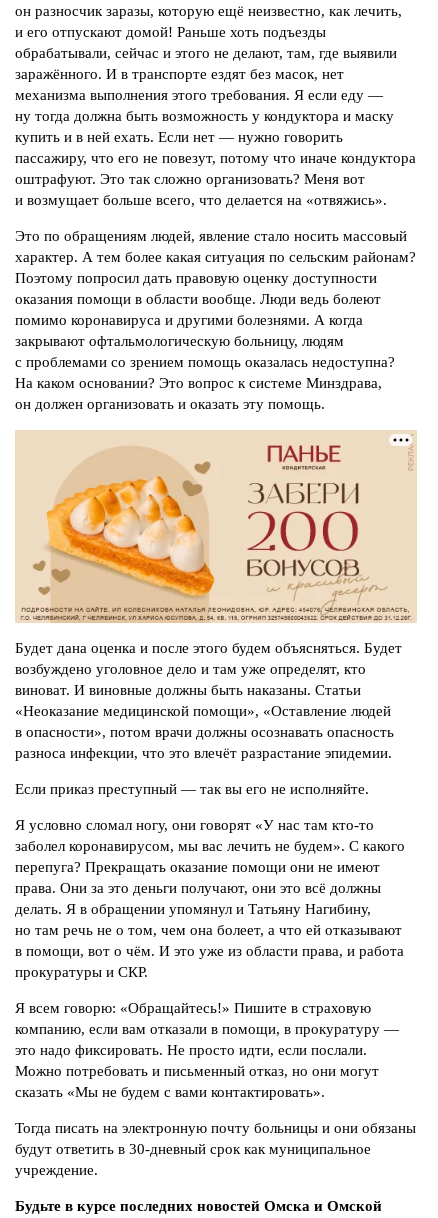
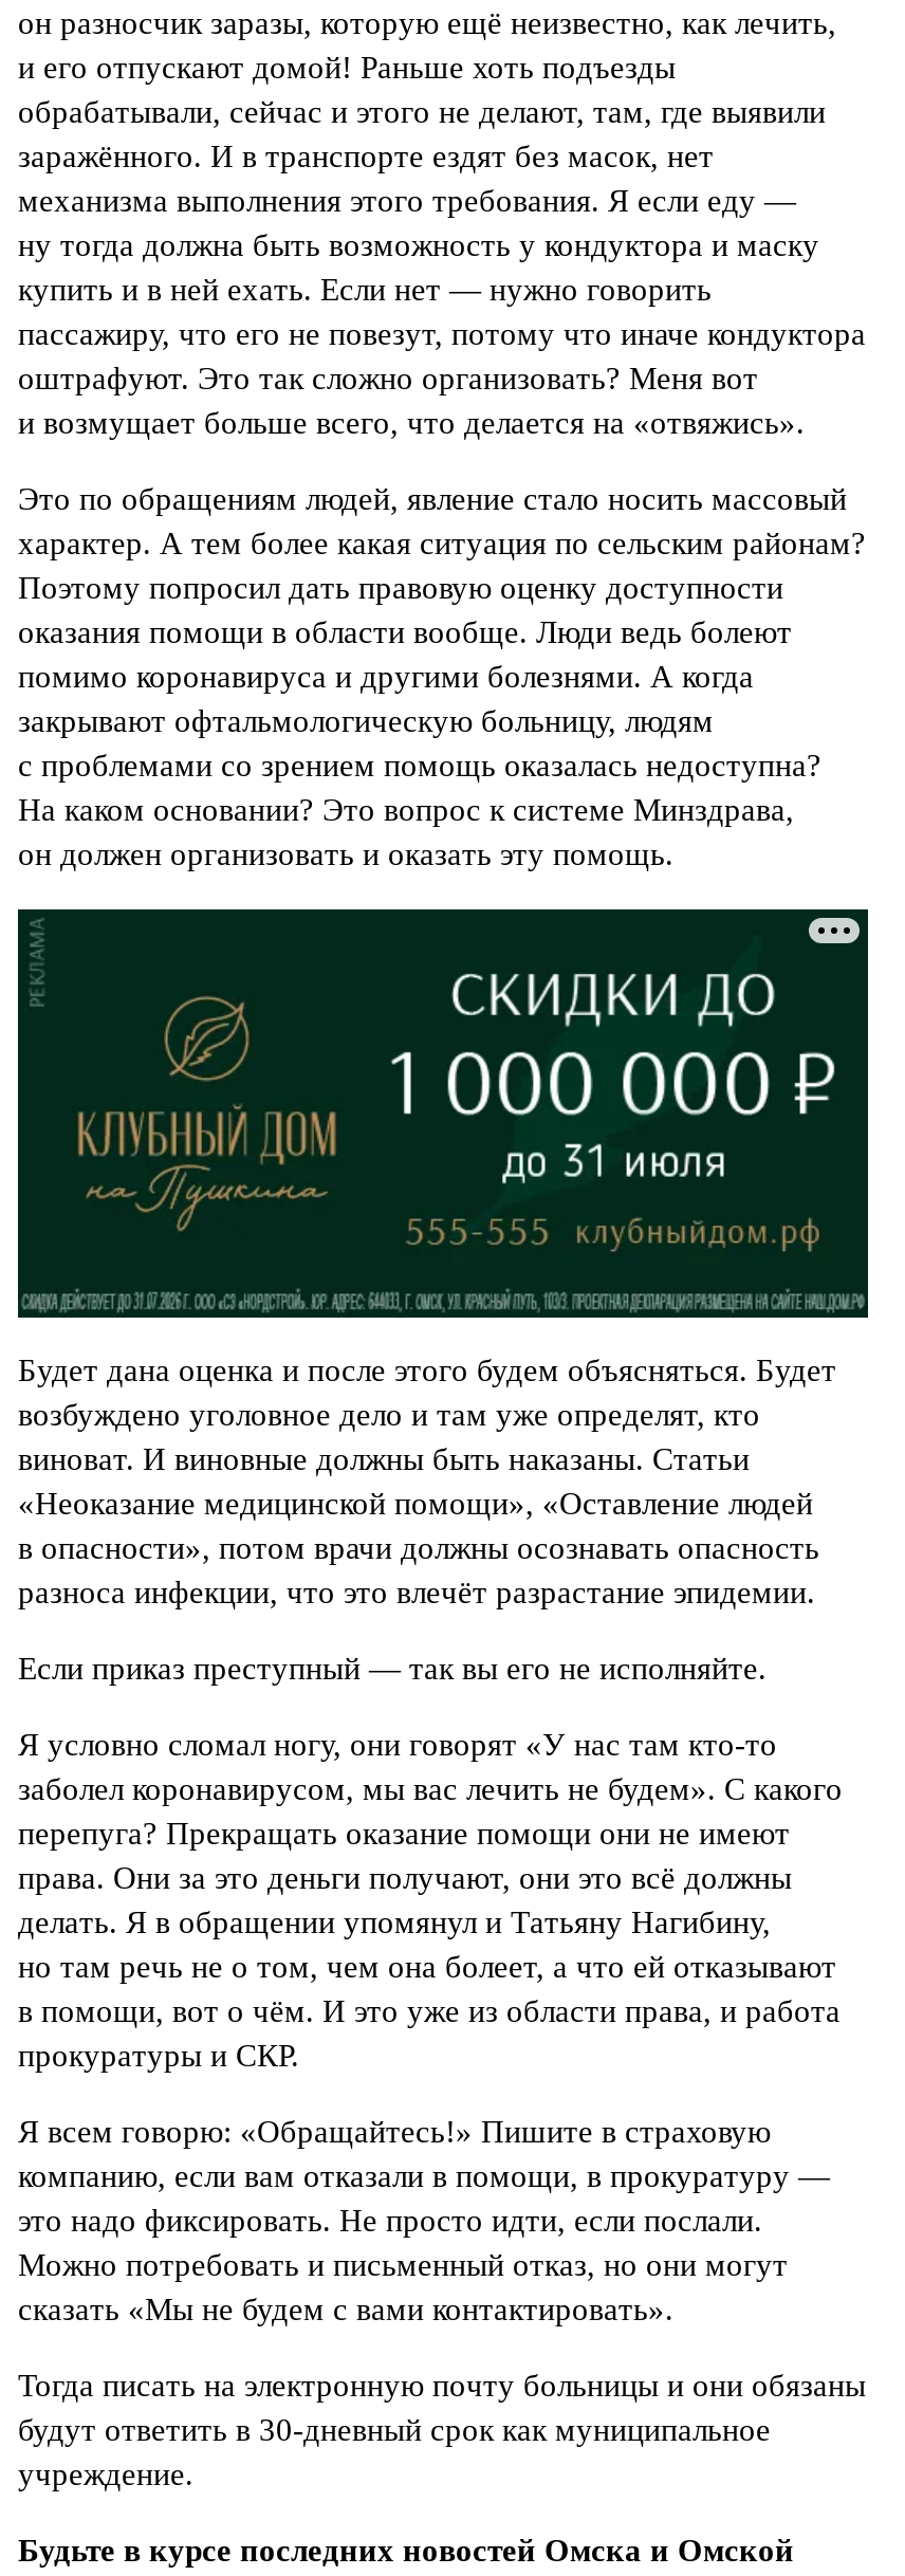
- [image]
+ [image]
